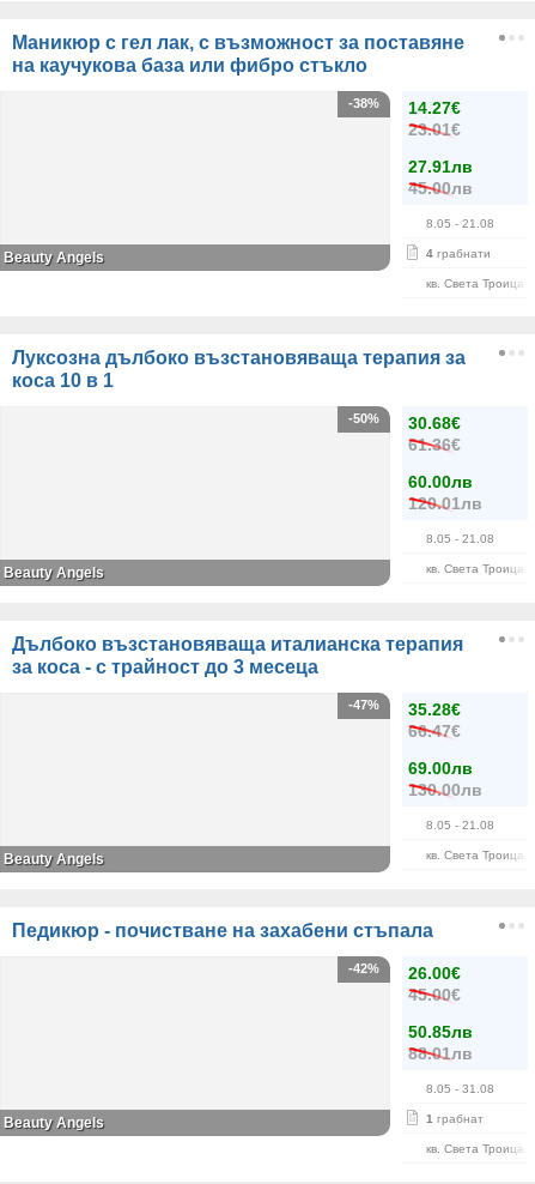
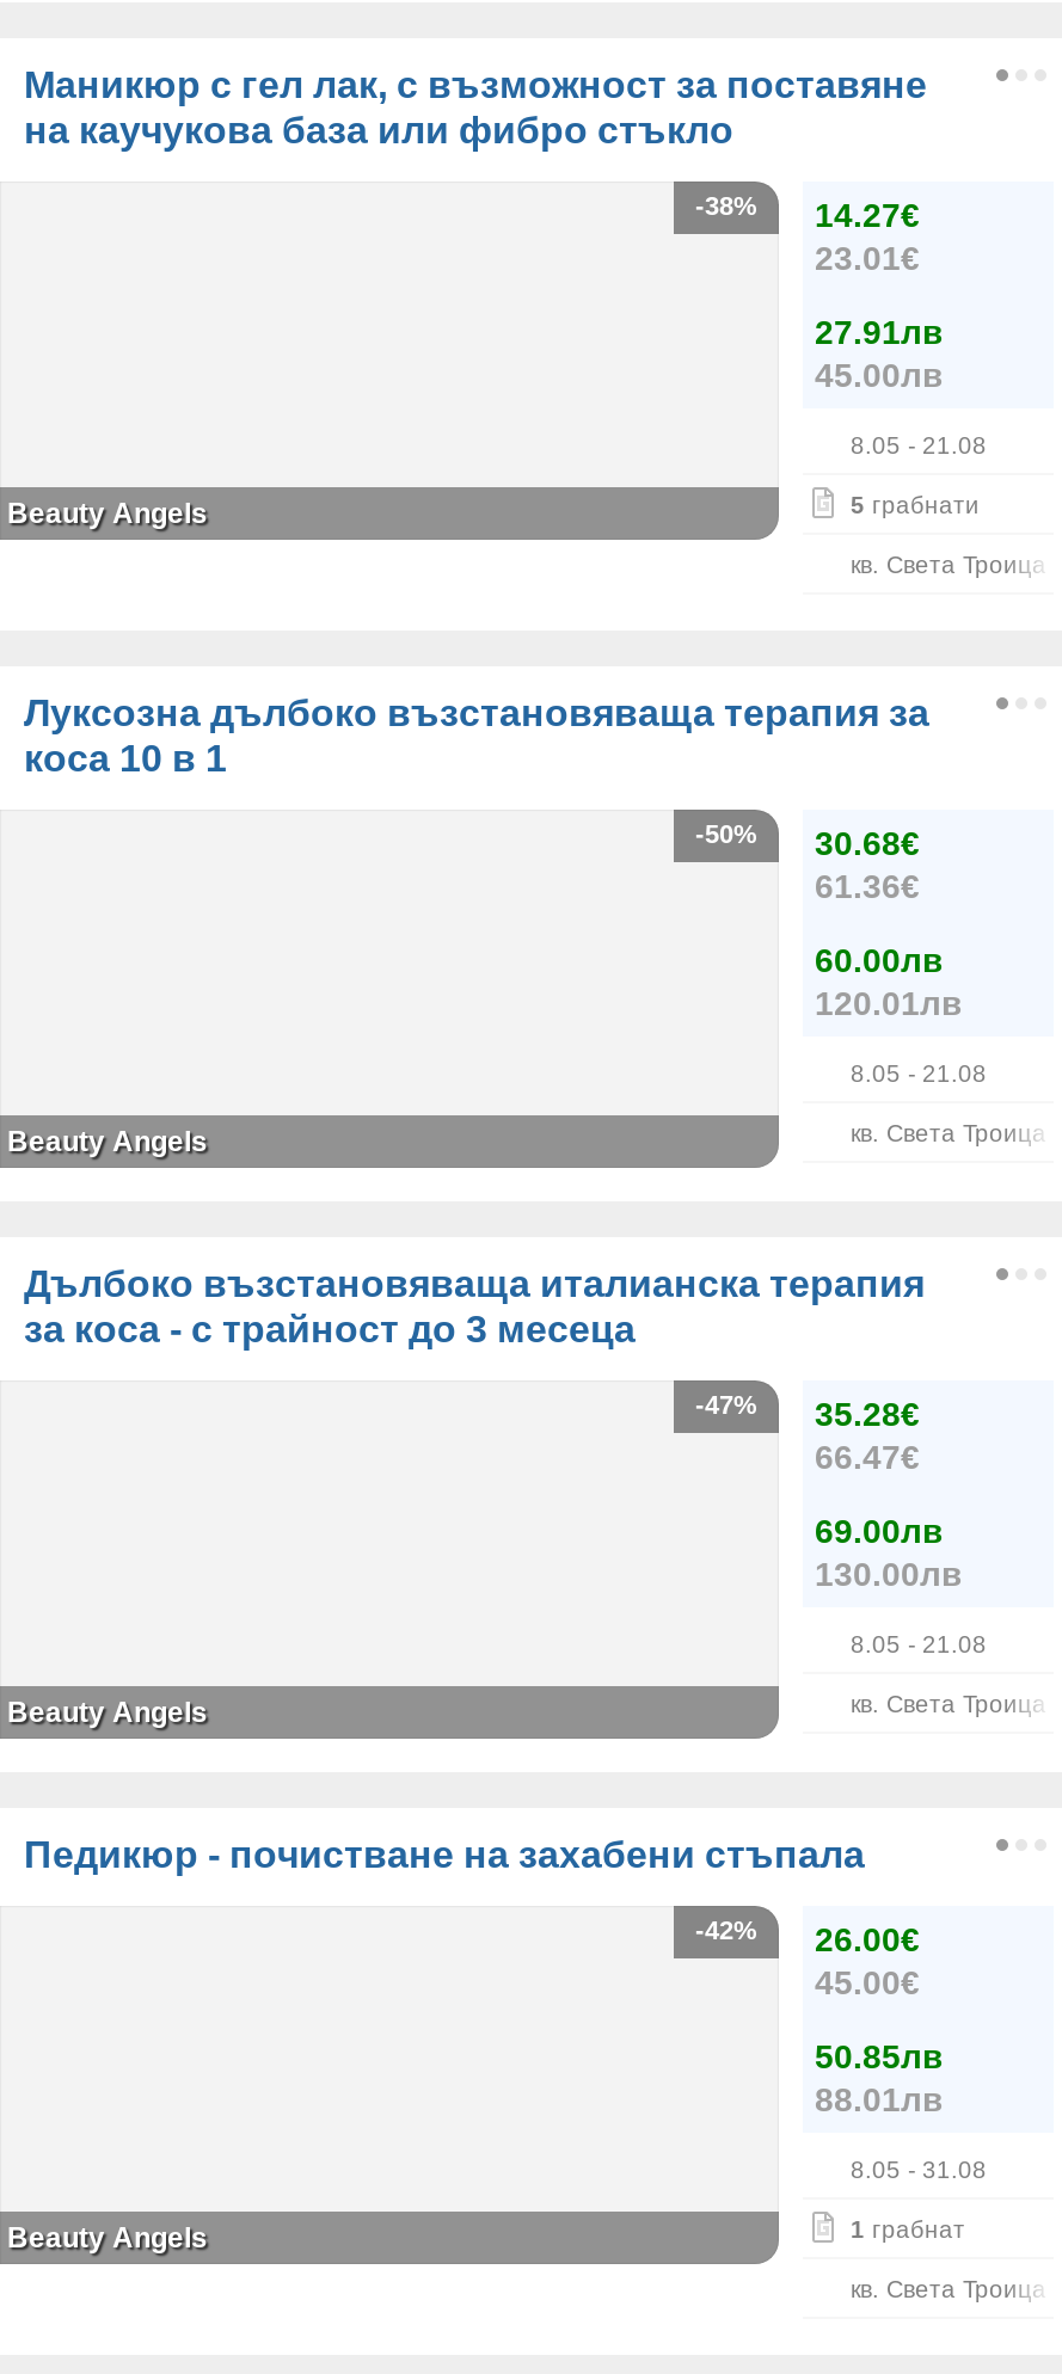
- 4 грабнати
+ 5 грабнати
